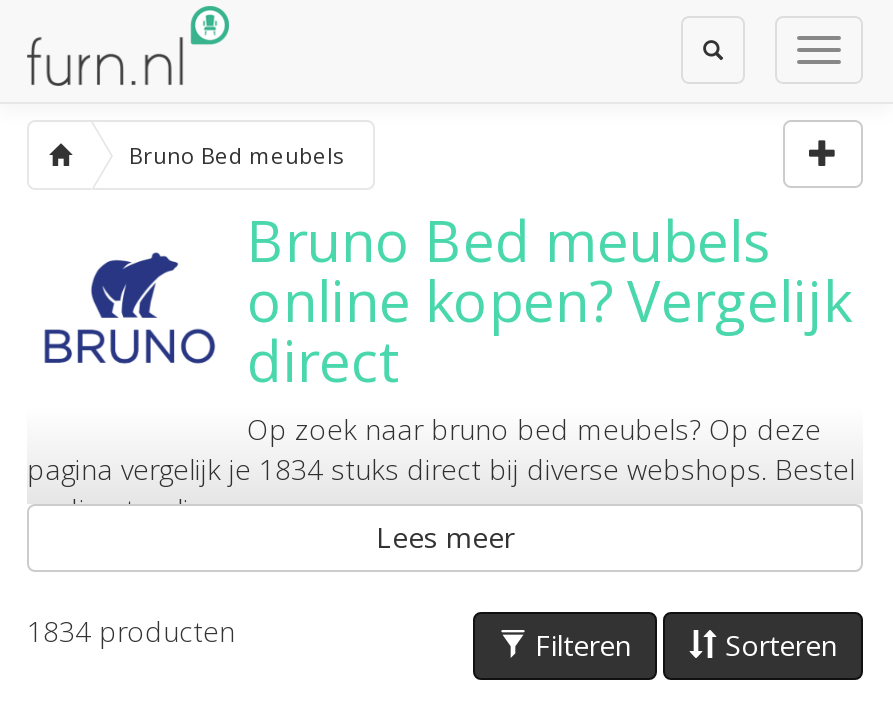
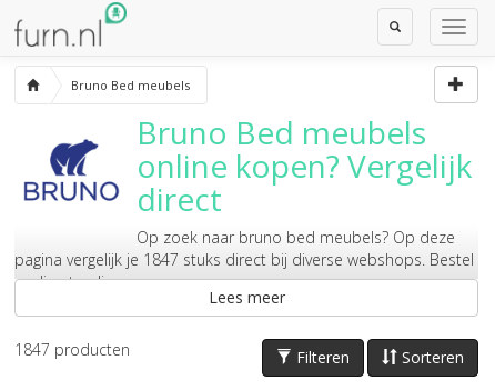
- pagina vergelijk je 1834 stuks direct bij diverse webshops. Bestel
+ pagina vergelijk je 1847 stuks direct bij diverse webshops. Bestel

- 1834 producten
+ 1847 producten
